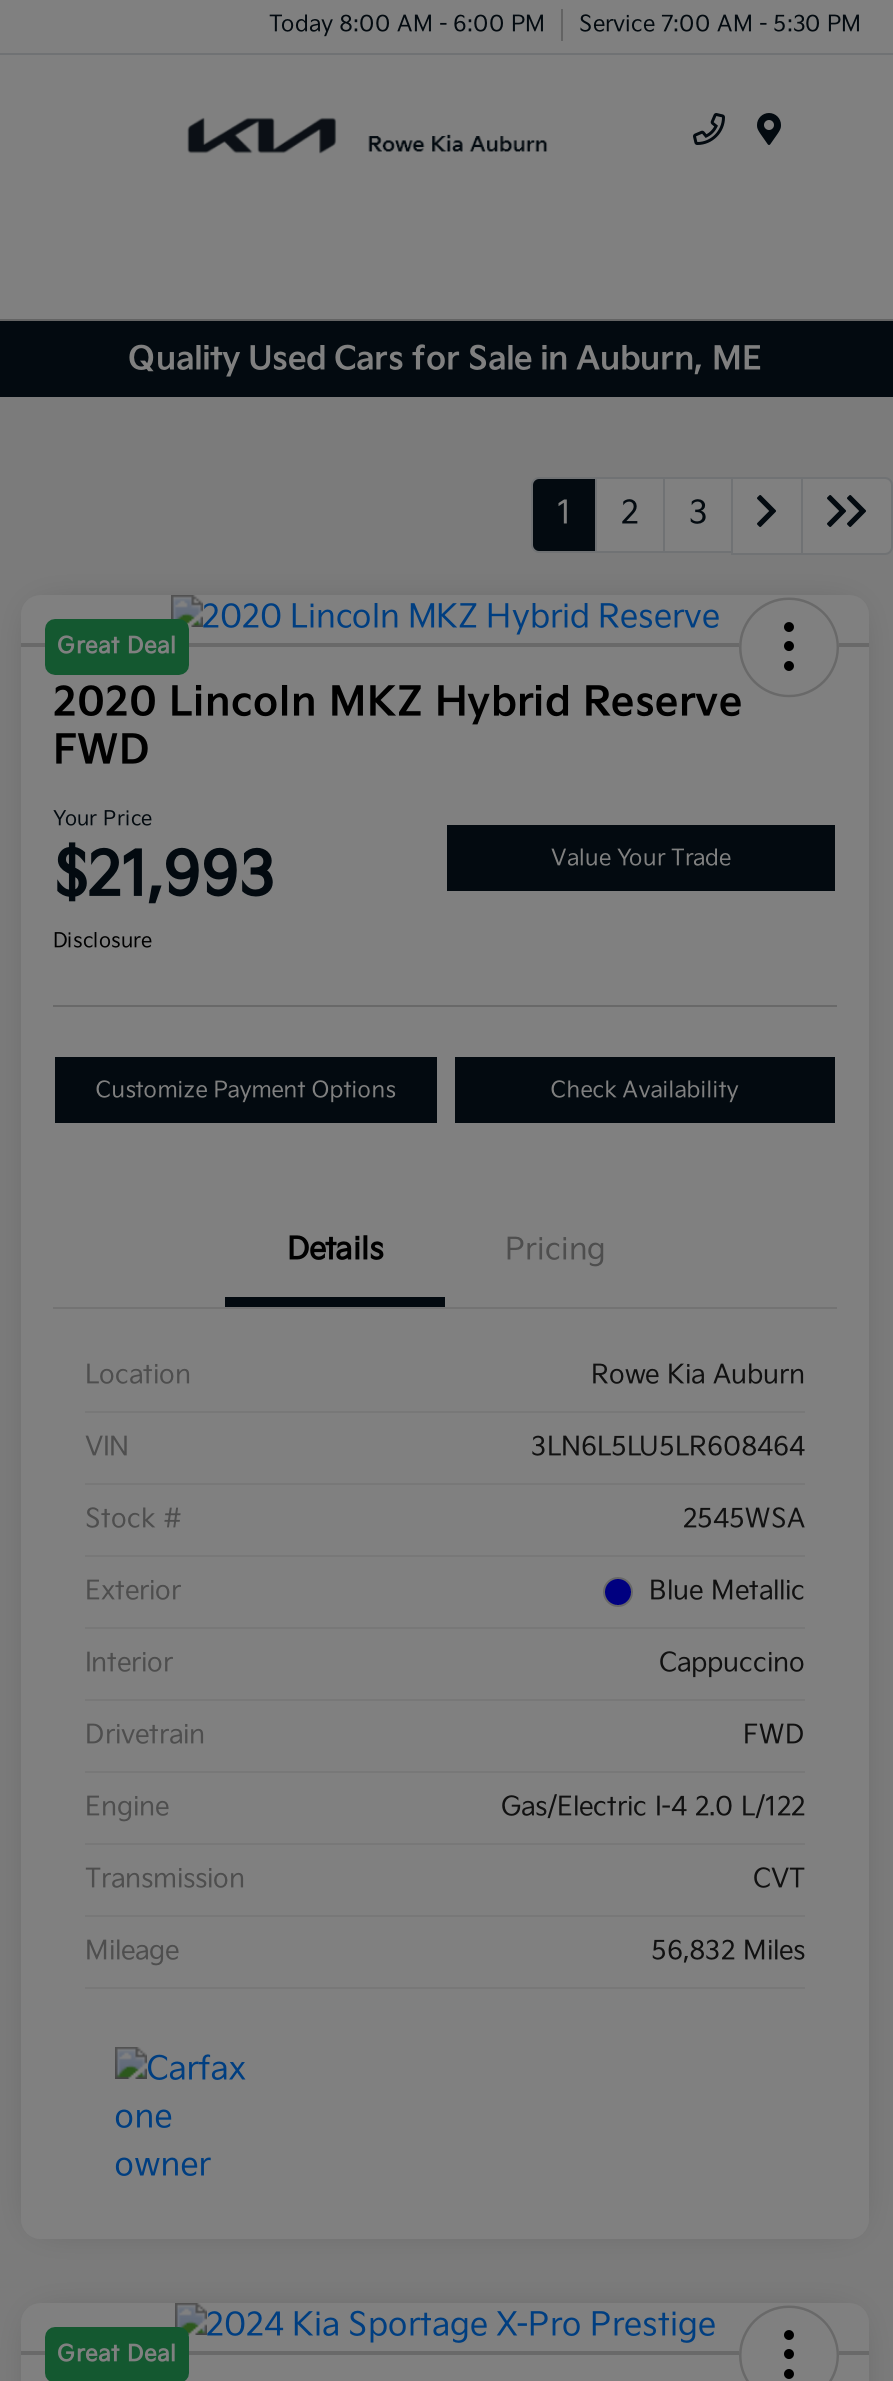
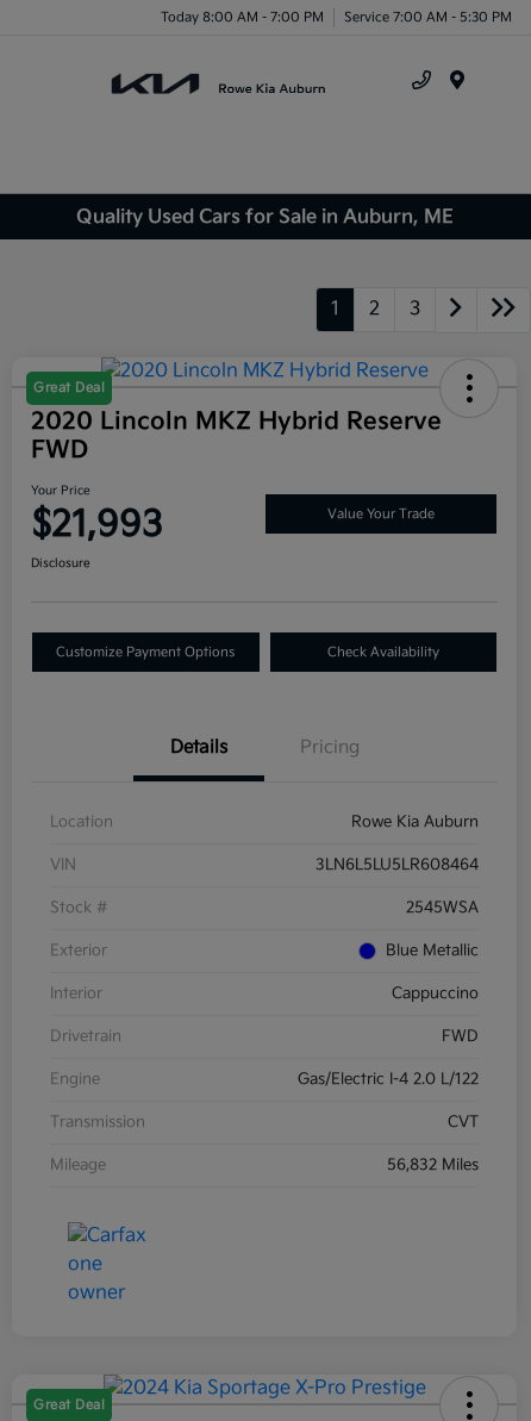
- Today 8:00 AM - 6:00 PM Service 7:00 AM - 5:30 PM
+ Today 8:00 AM - 7:00 PM Service 7:00 AM - 5:30 PM
